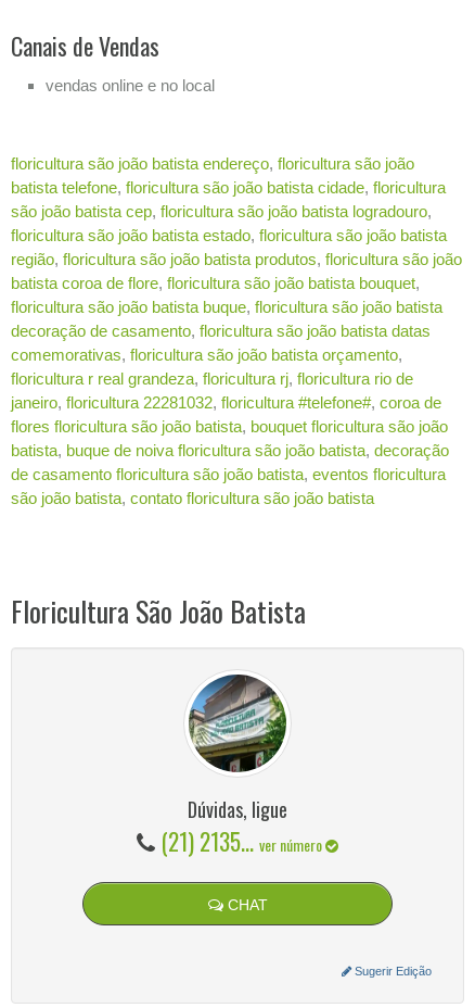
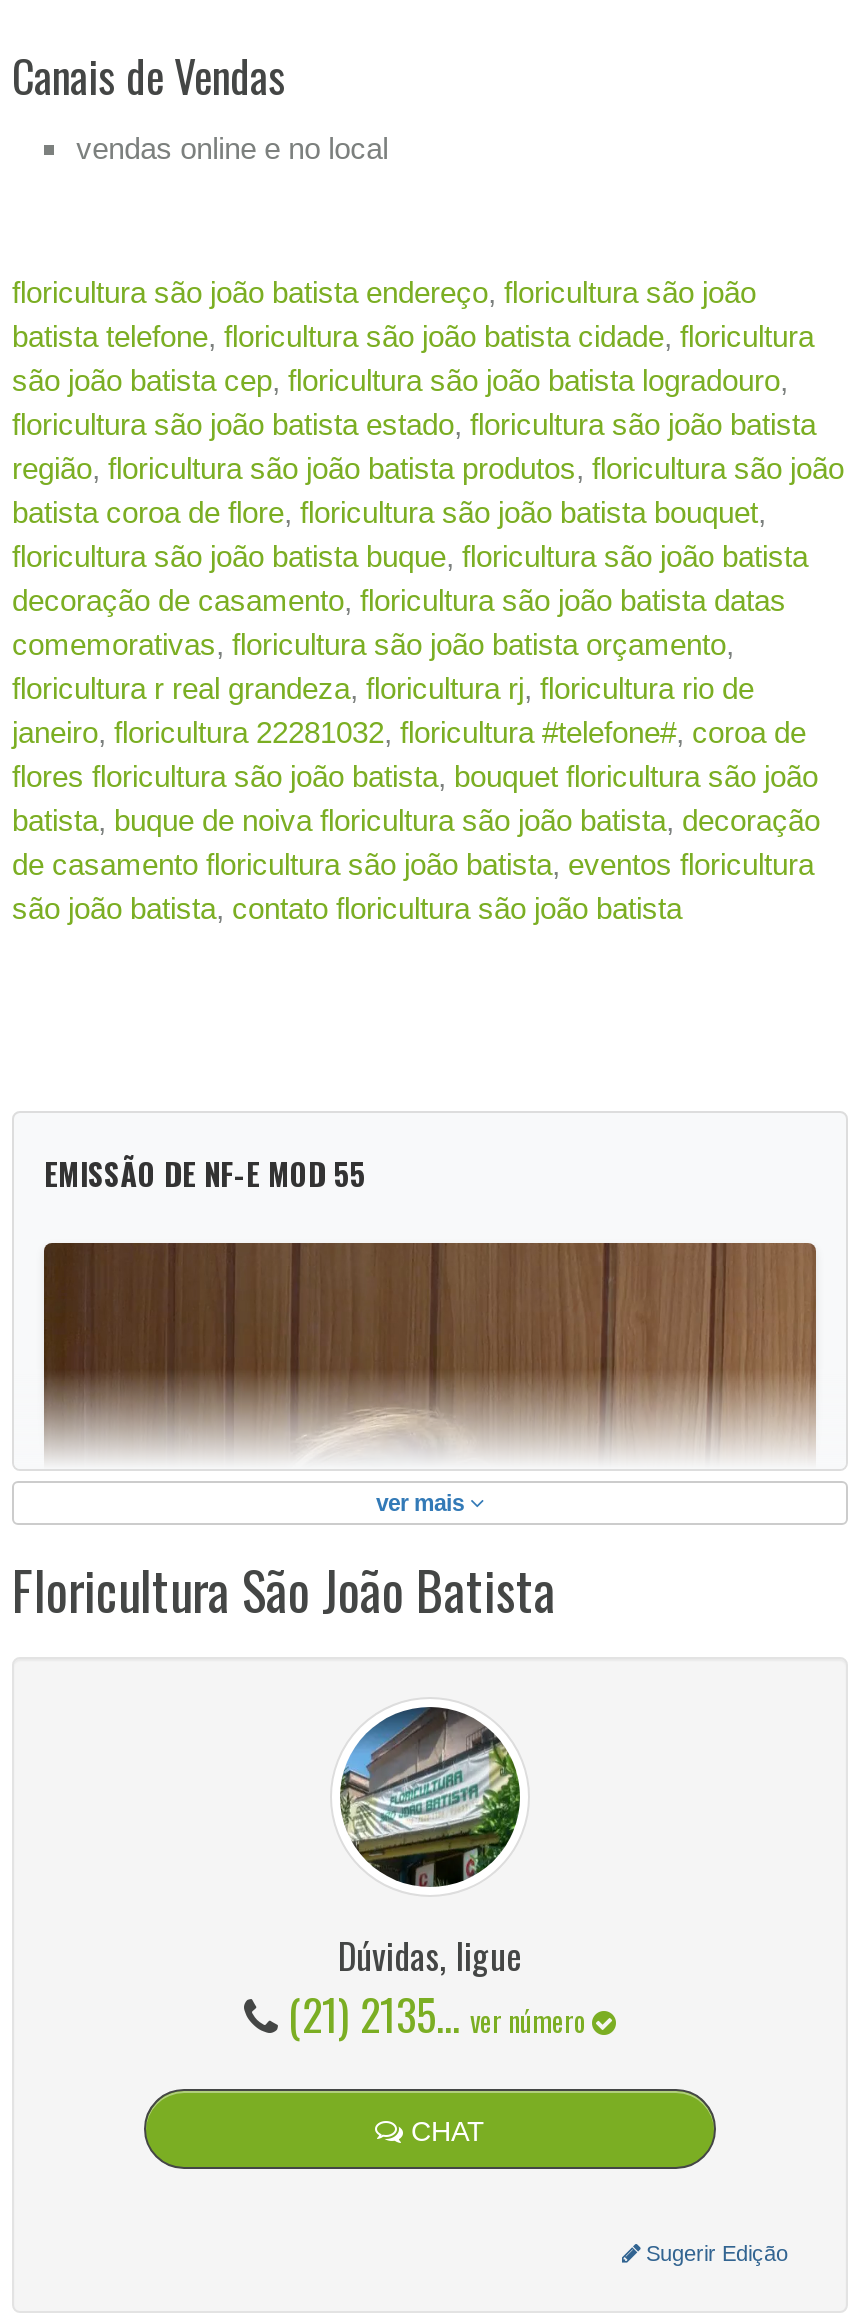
+ [image]
+ ver mais

+ EMISSÃO DE NF-E MOD 55
